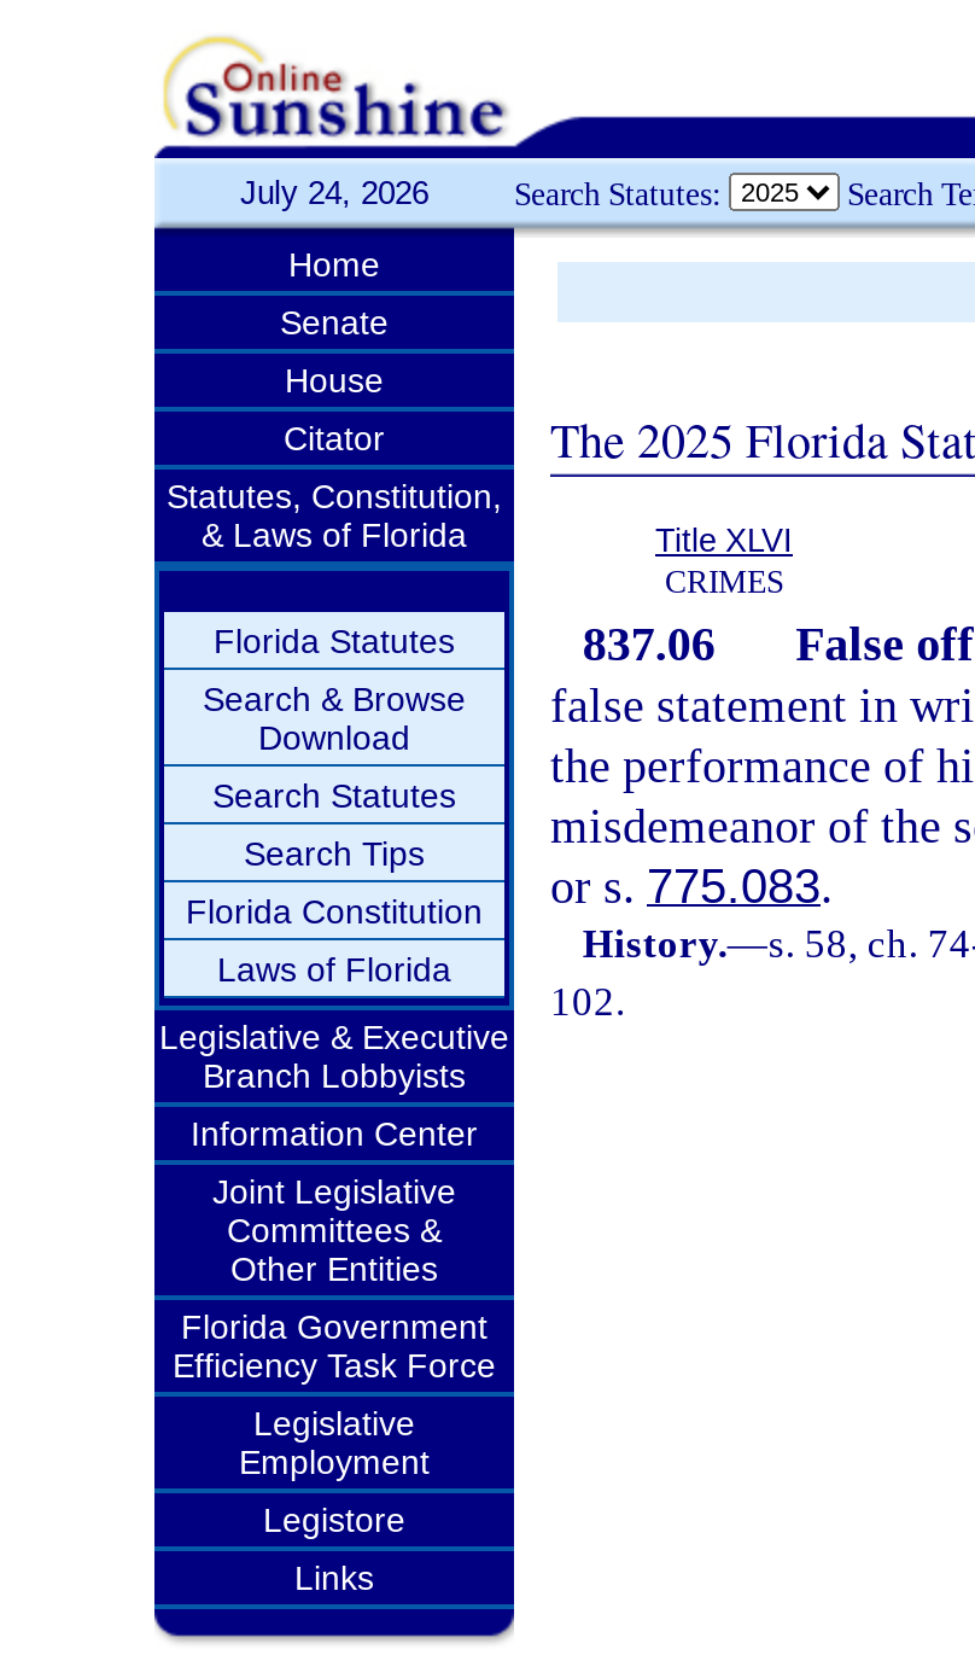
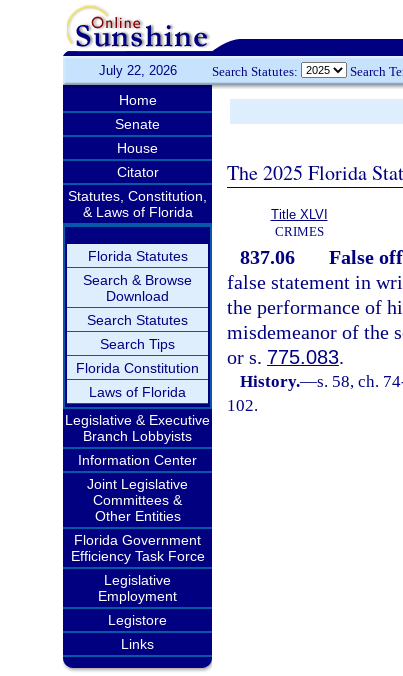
- July 24, 2026
+ July 22, 2026
